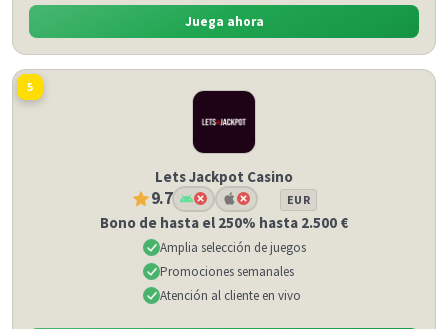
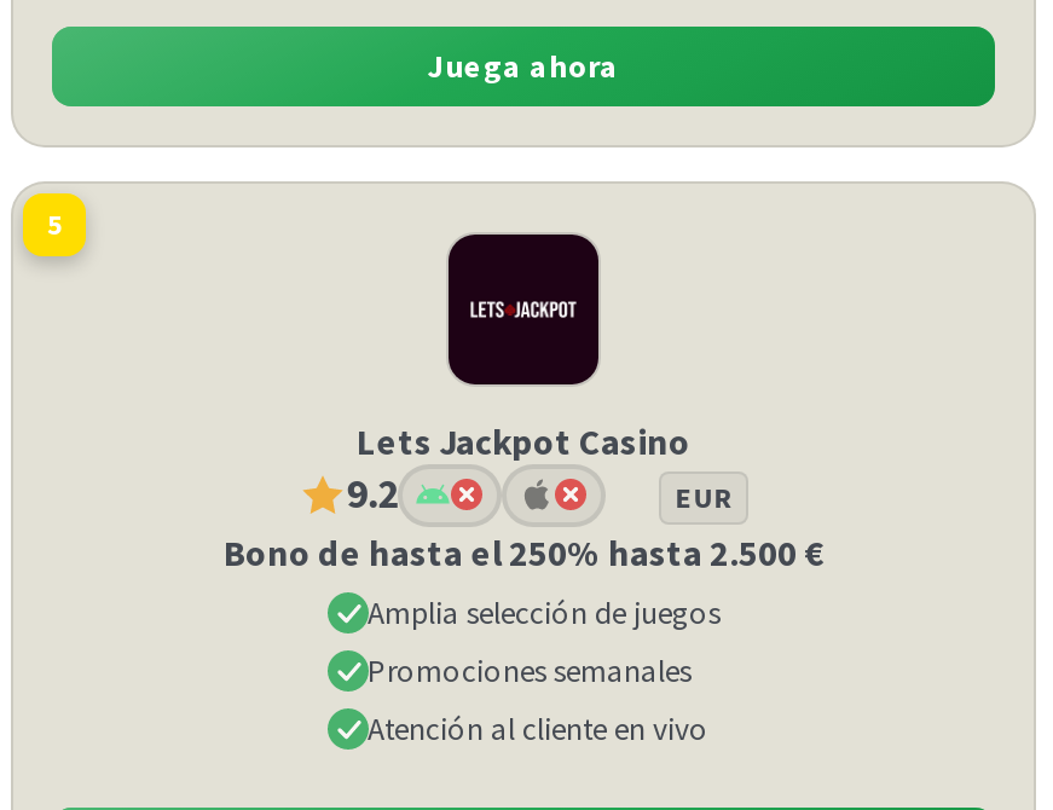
- 9.7
+ 9.2
